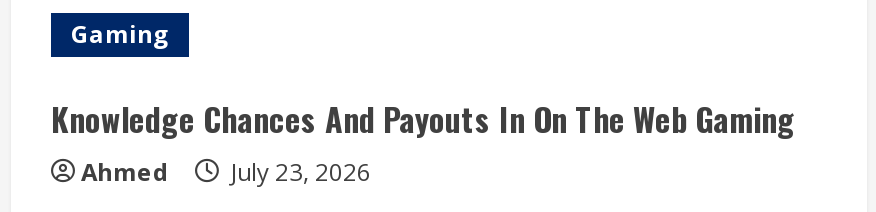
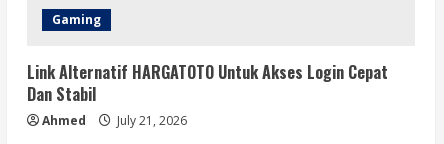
- Knowledge Chances And Payouts In On The Web Gaming
+ Link Alternatif HARGATOTO Untuk Akses Login Cepat
+ Dan Stabil

- Ahmed July 23, 2026
+ Ahmed July 21, 2026
